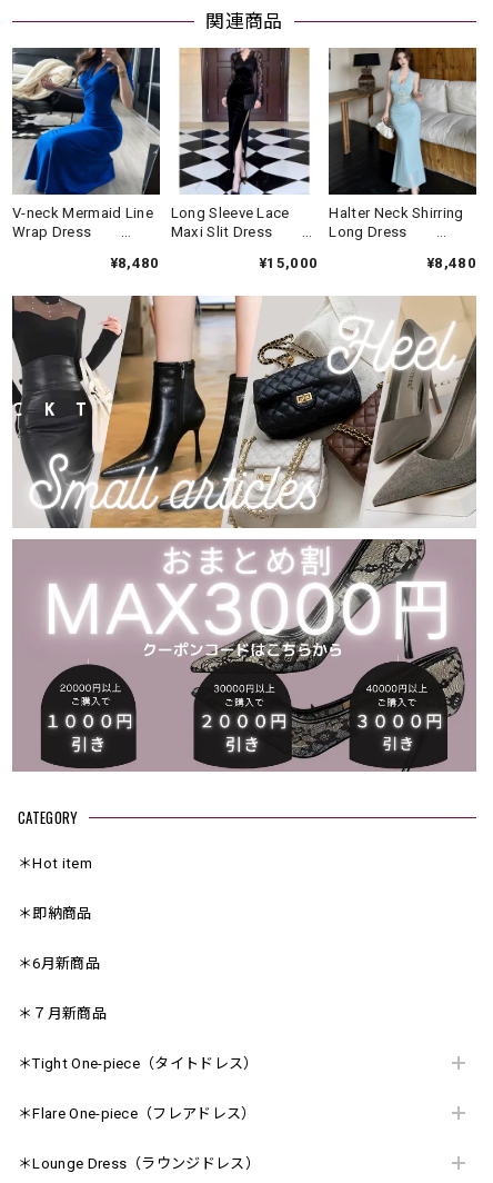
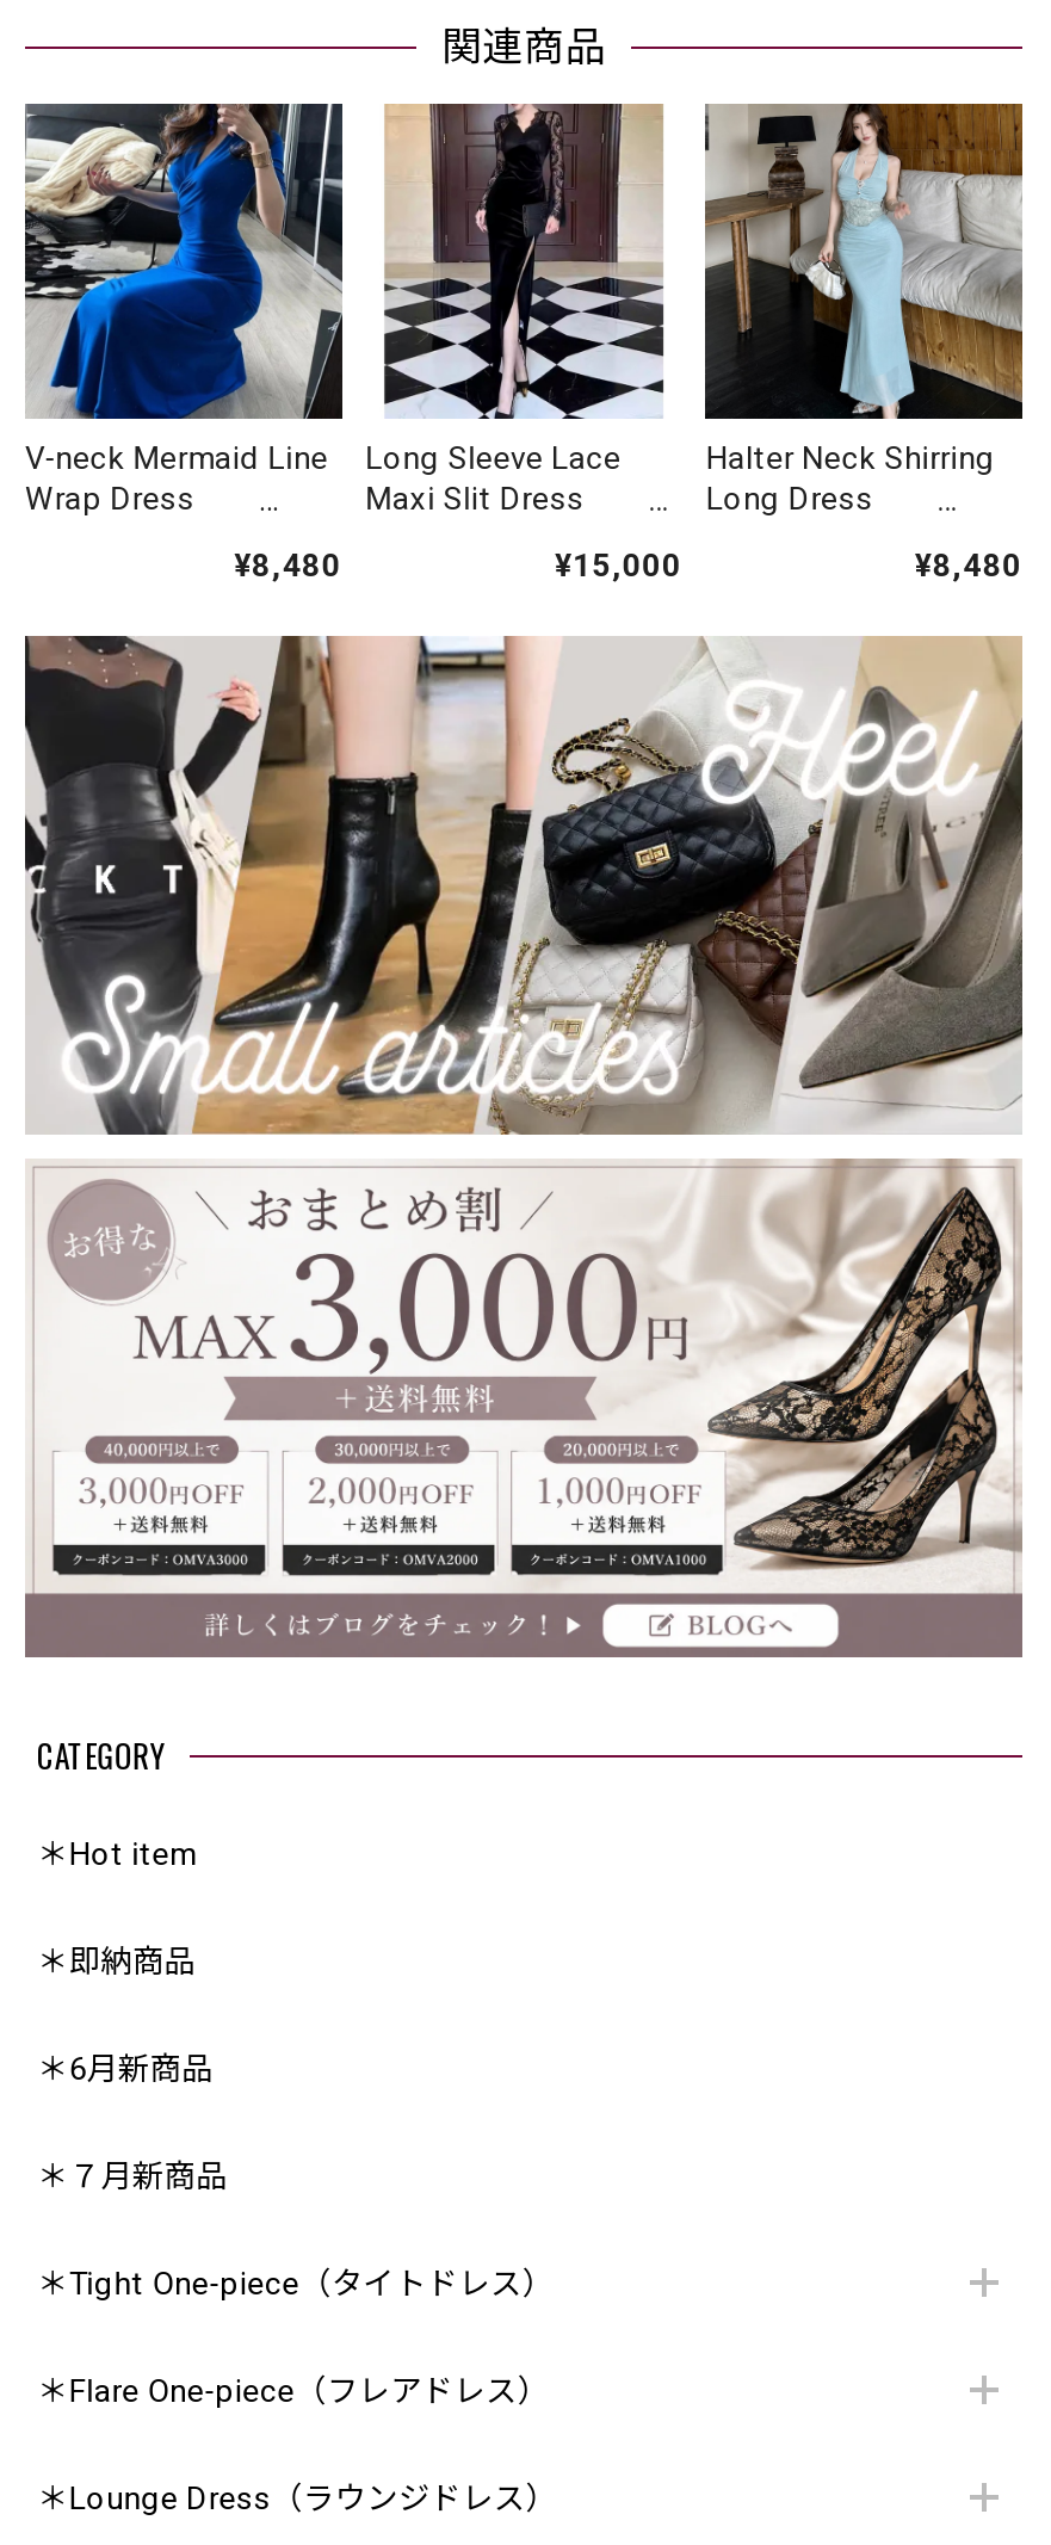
- [image]
+ [image]
